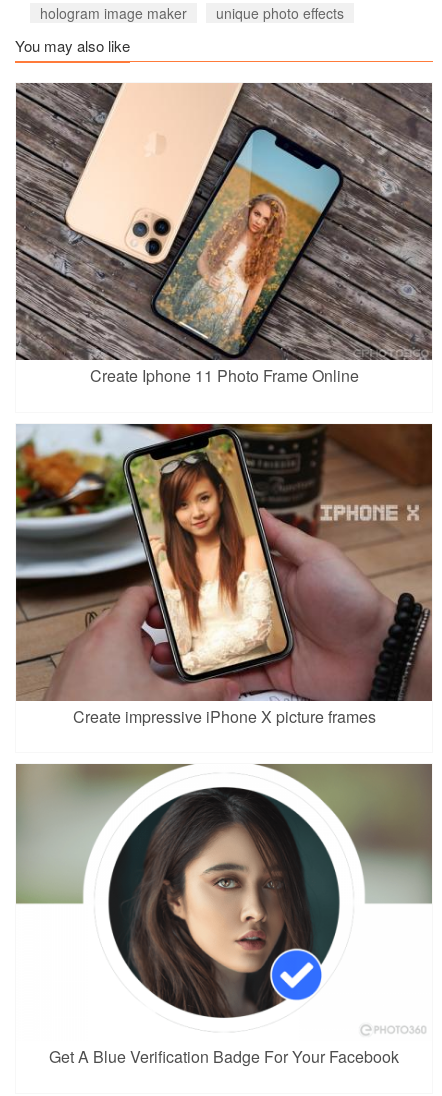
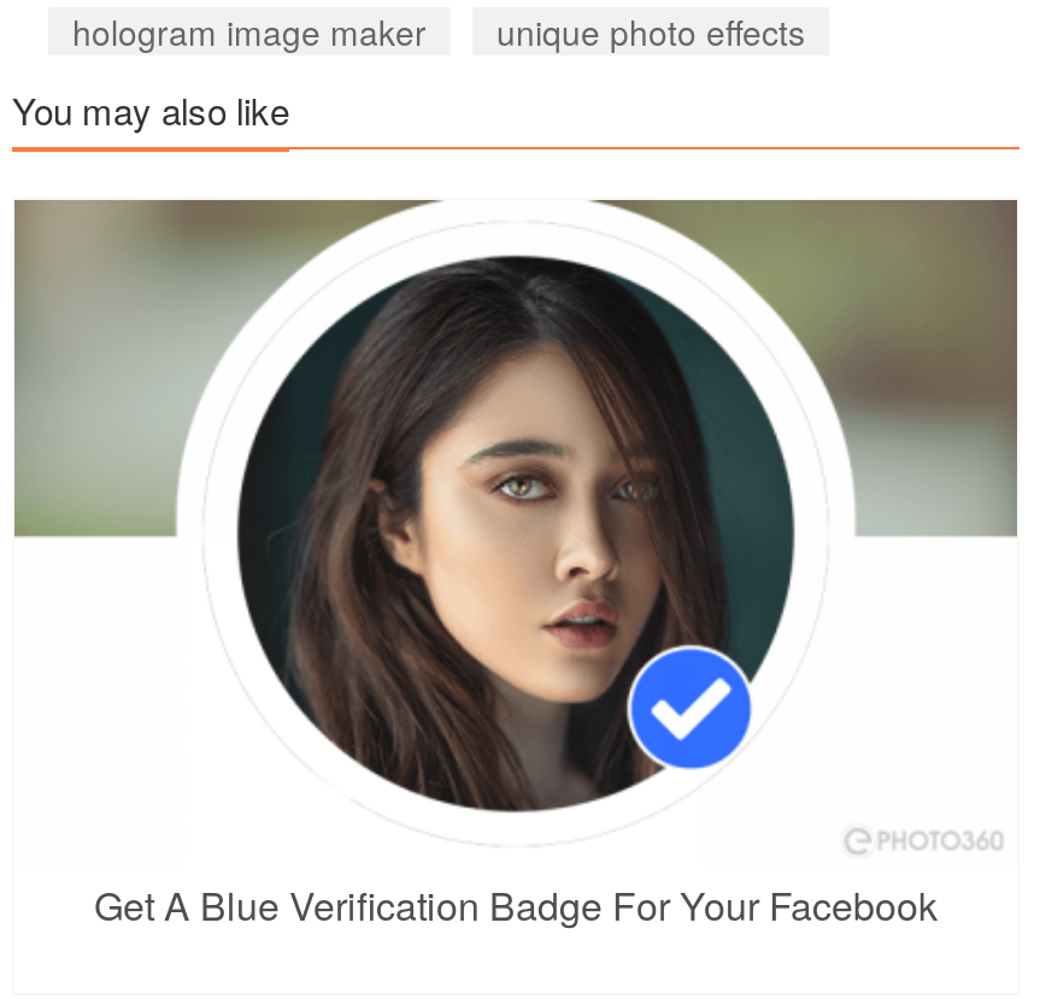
- [image]
- Create Iphone 11 Photo Frame Online

- [image]
- Create impressive iPhone X picture frames
